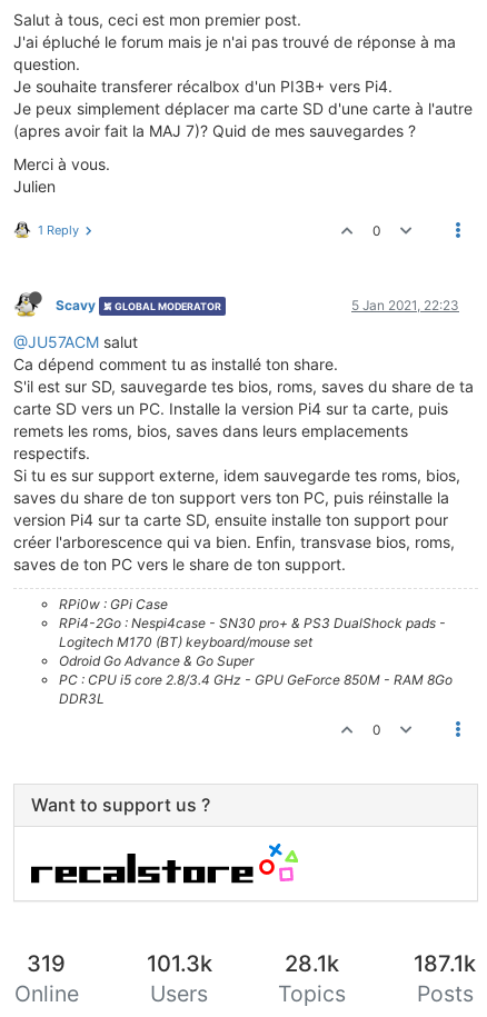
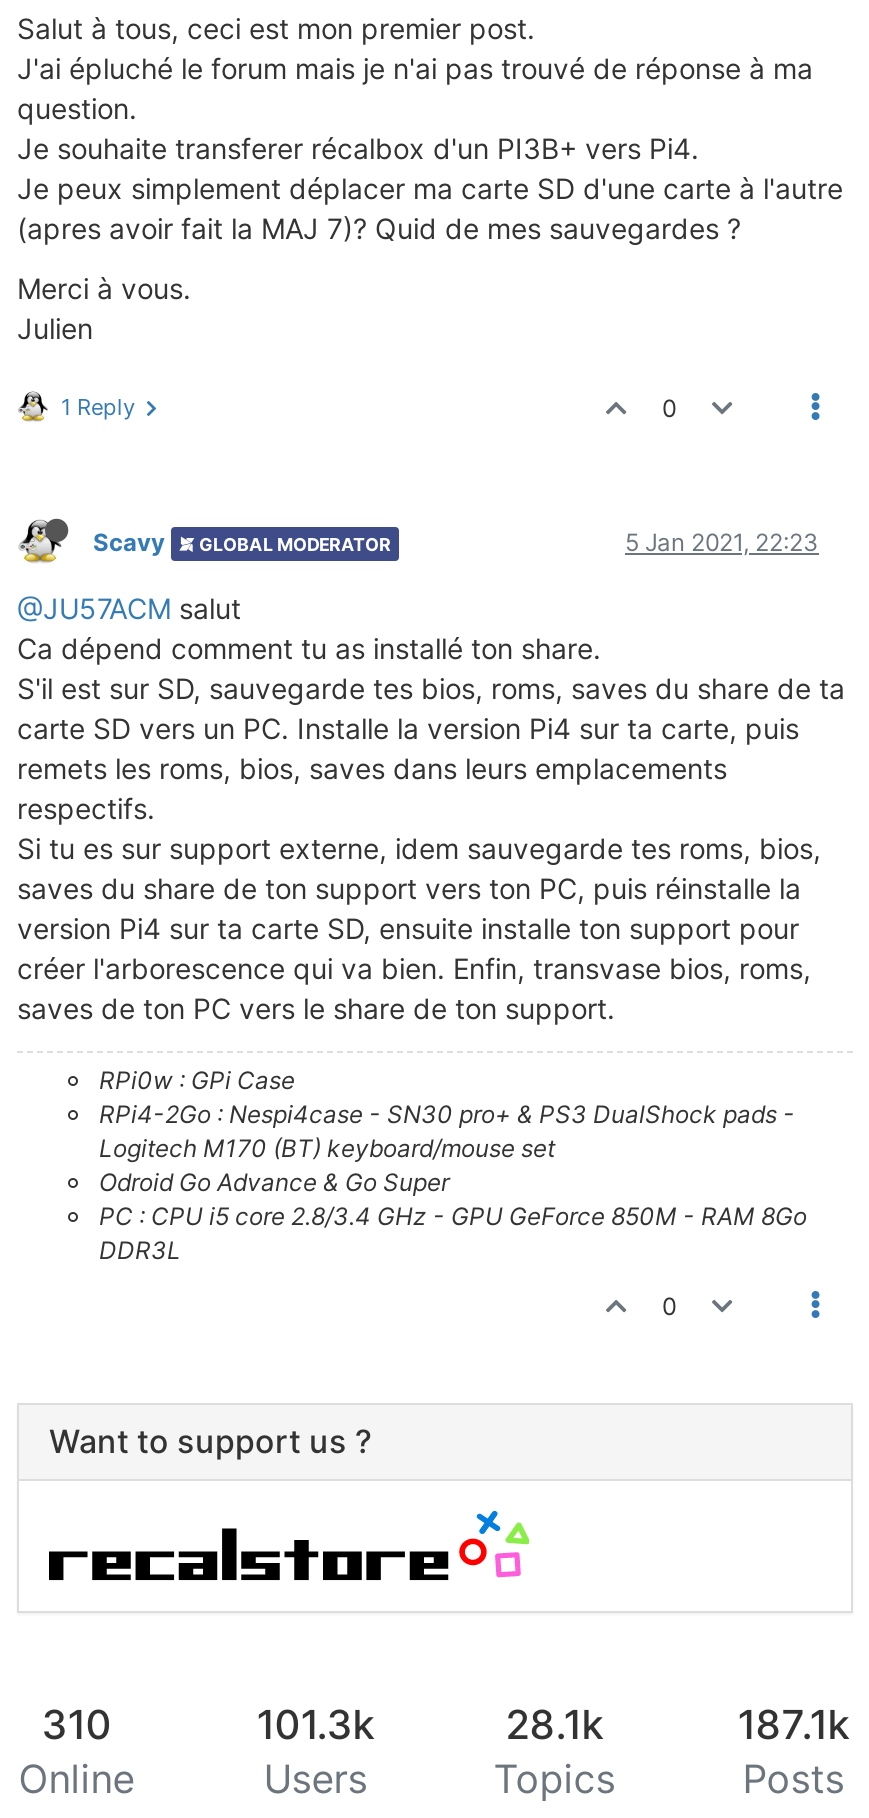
- 319
+ 310
